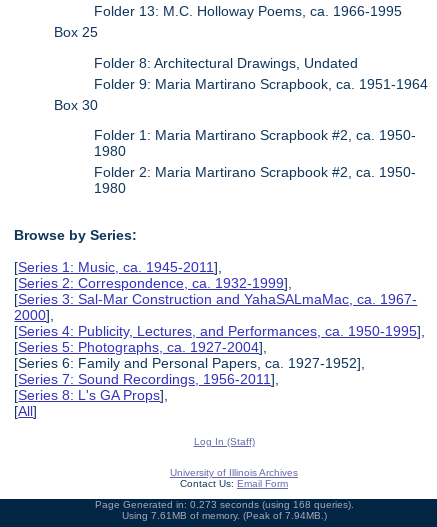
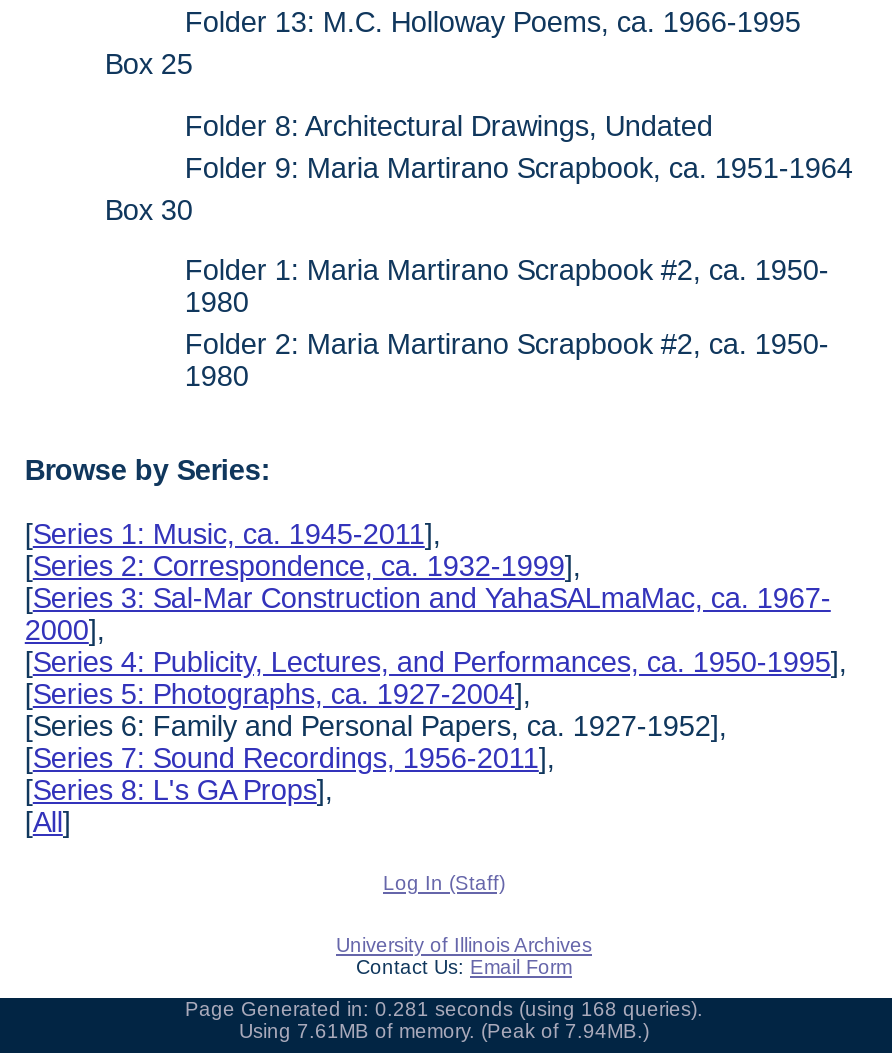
- Page Generated in: 0.273 seconds (using 168 queries).
+ Page Generated in: 0.281 seconds (using 168 queries).
